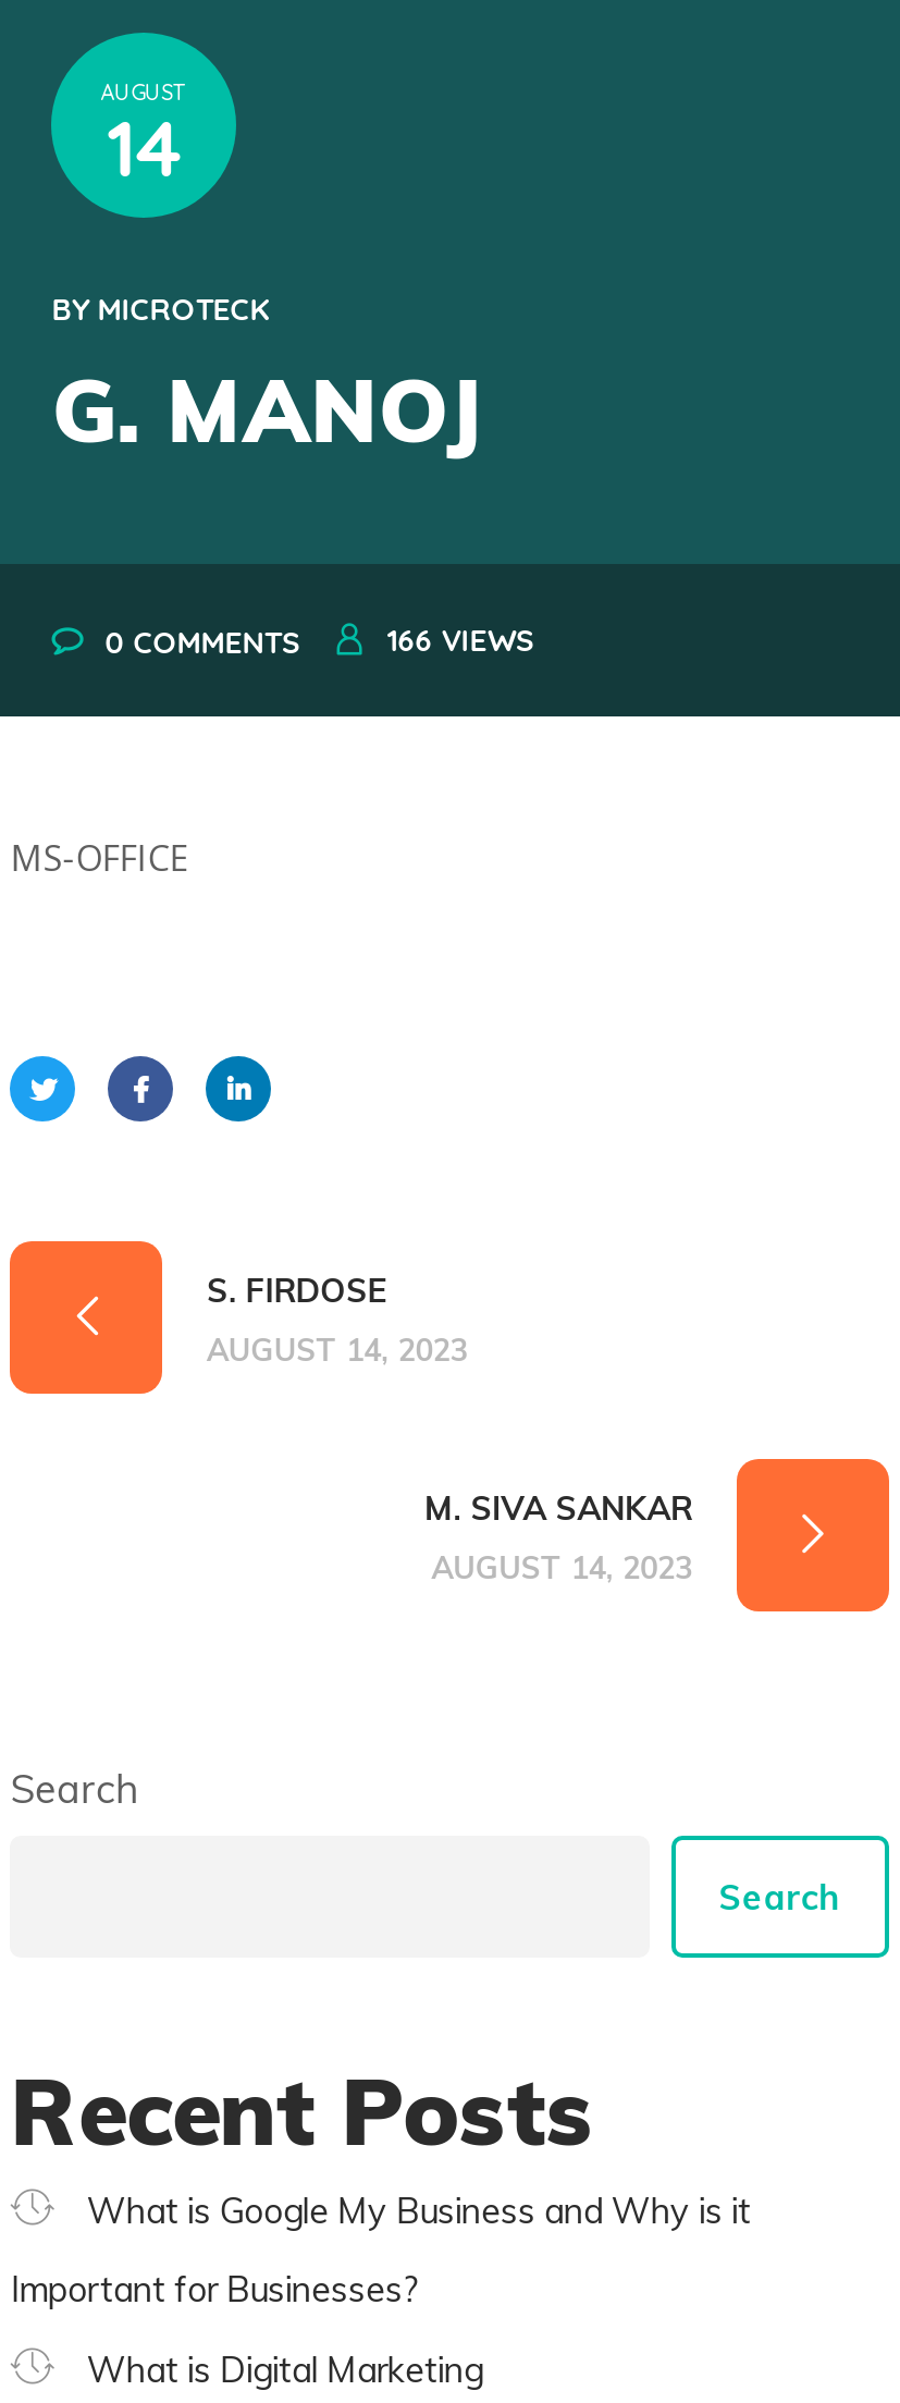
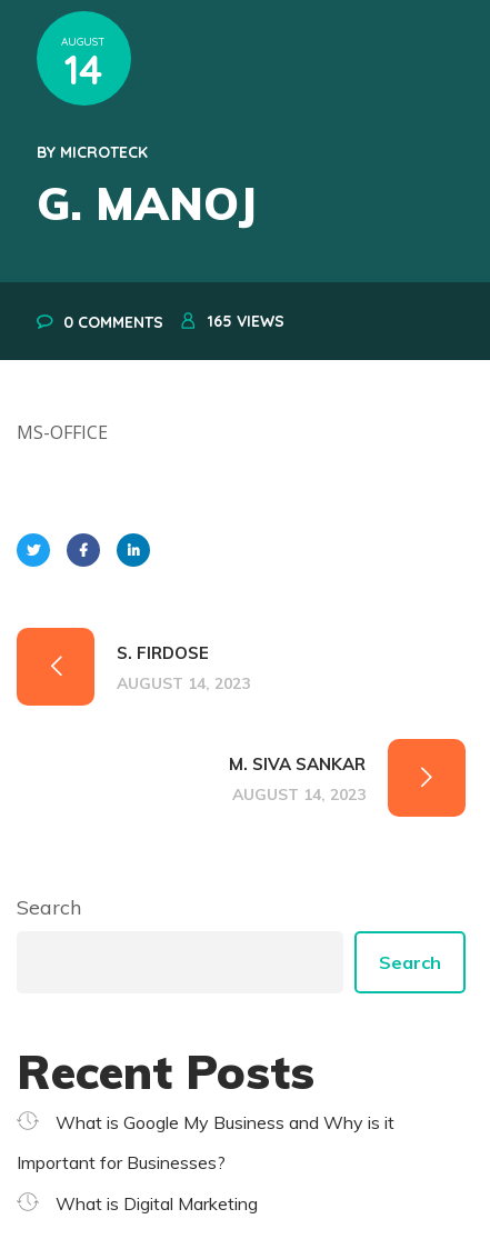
- 166 VIEWS
+ 165 VIEWS
